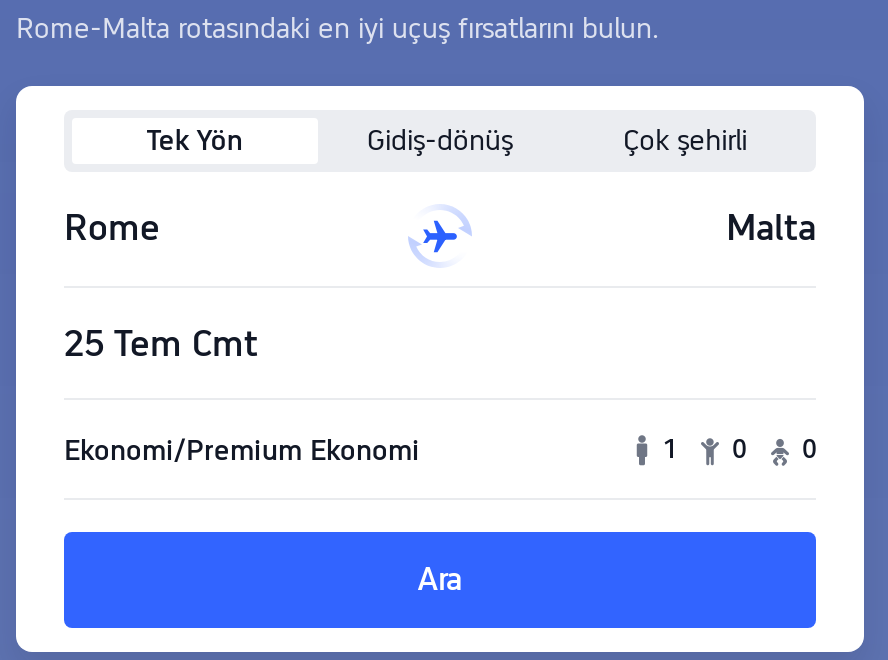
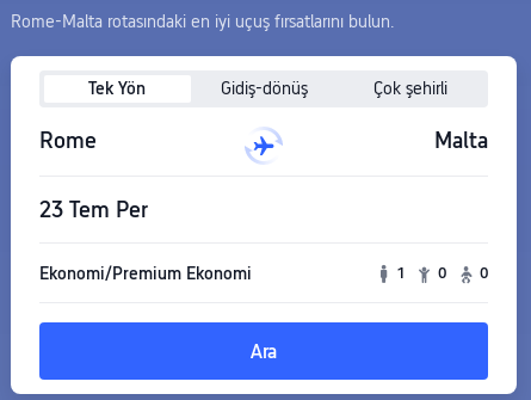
- 25 Tem Cmt
+ 23 Tem Per
